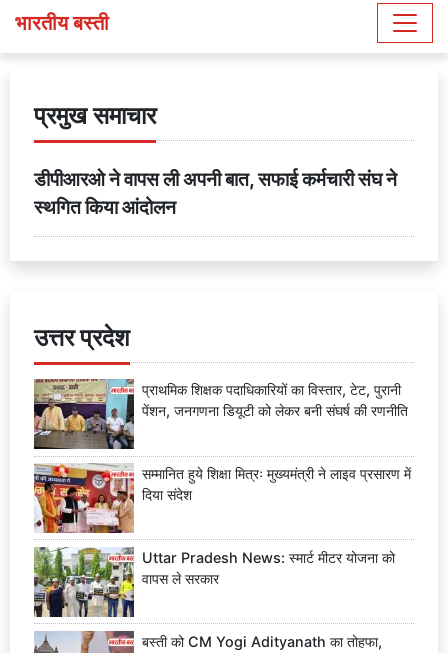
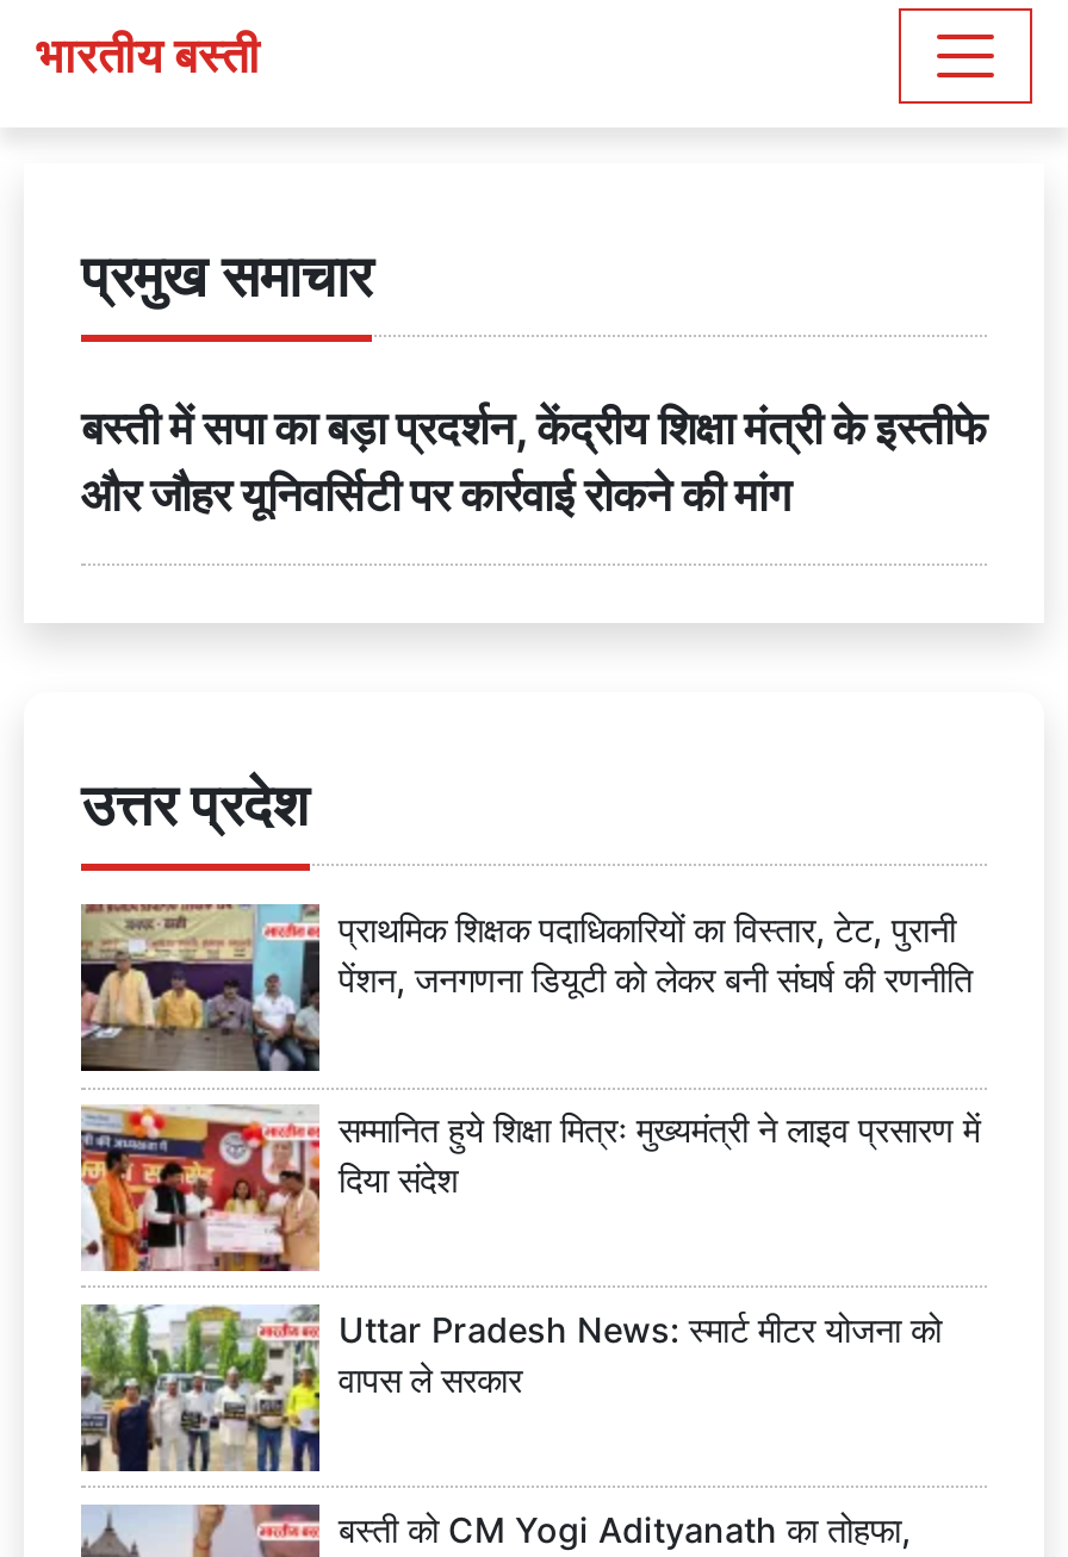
- डीपीआरओ ने वापस ली अपनी बात, सफाई कर्मचारी संघ ने
- स्थगित किया आंदोलन
+ बस्ती में सपा का बड़ा प्रदर्शन, केंद्रीय शिक्षा मंत्री के इस्तीफे
+ और जौहर यूनिवर्सिटी पर कार्रवाई रोकने की मांग
